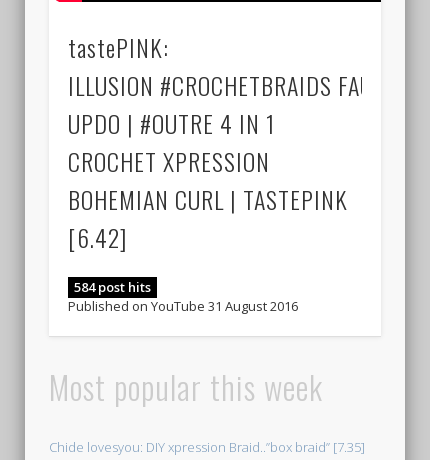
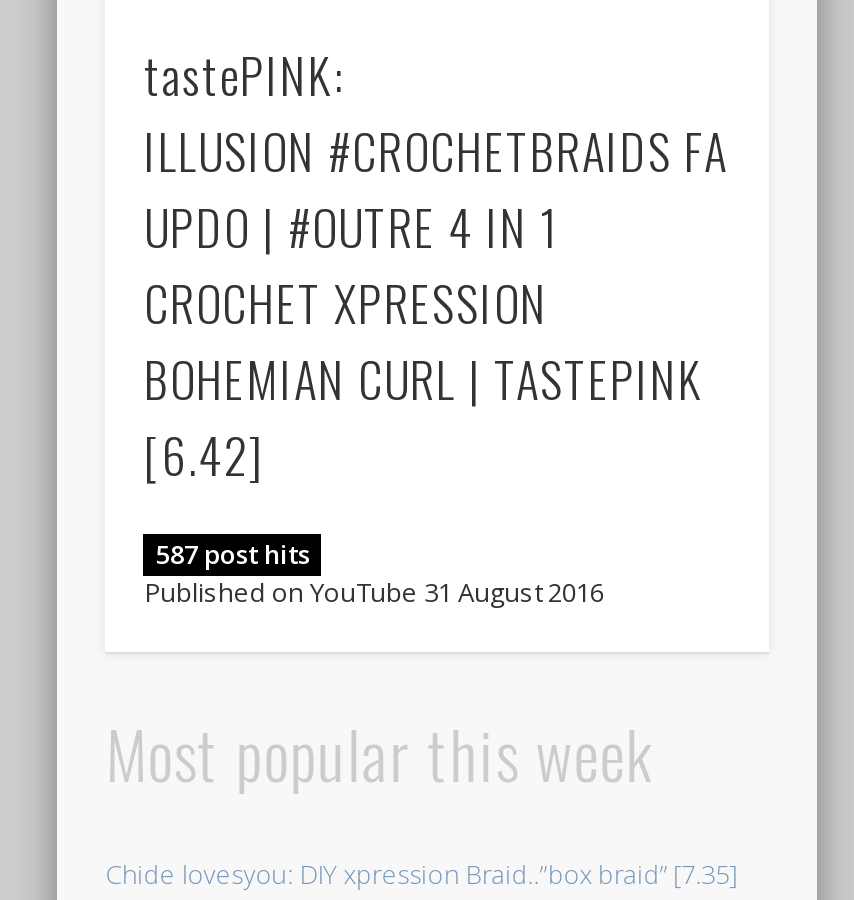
- 584 post hits
+ 587 post hits
